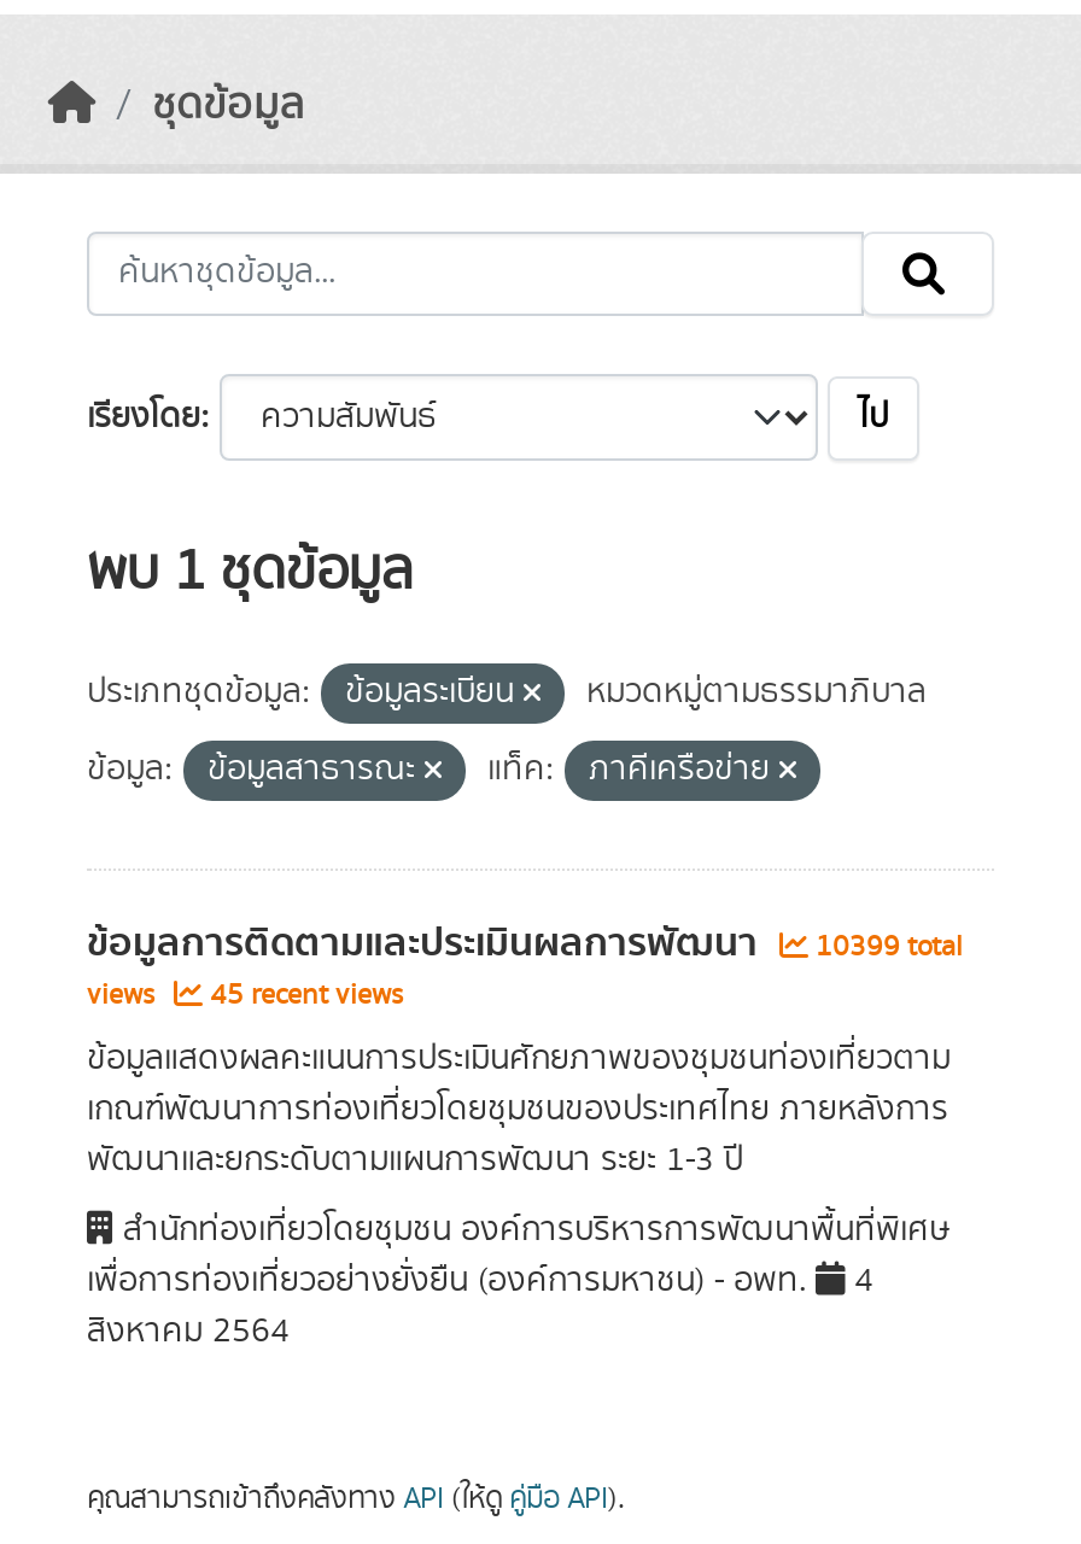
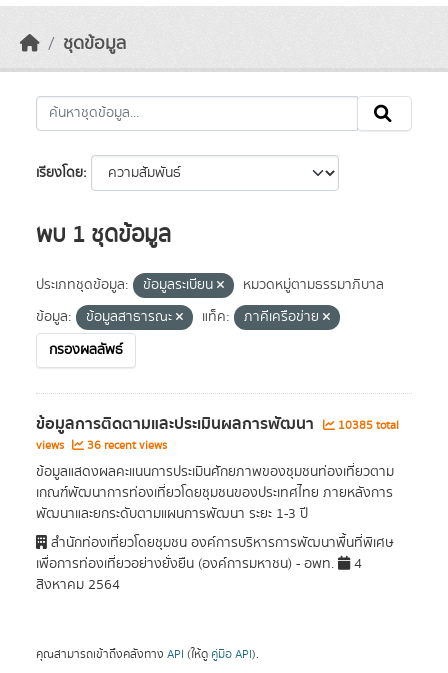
- ไป

+ กรองผลลัพธ์

- ข้อมูลการติดตามและประเมินผลการพัฒนา 10399 total
+ ข้อมูลการติดตามและประเมินผลการพัฒนา 10385 total

- views 45 recent views
+ views 36 recent views
